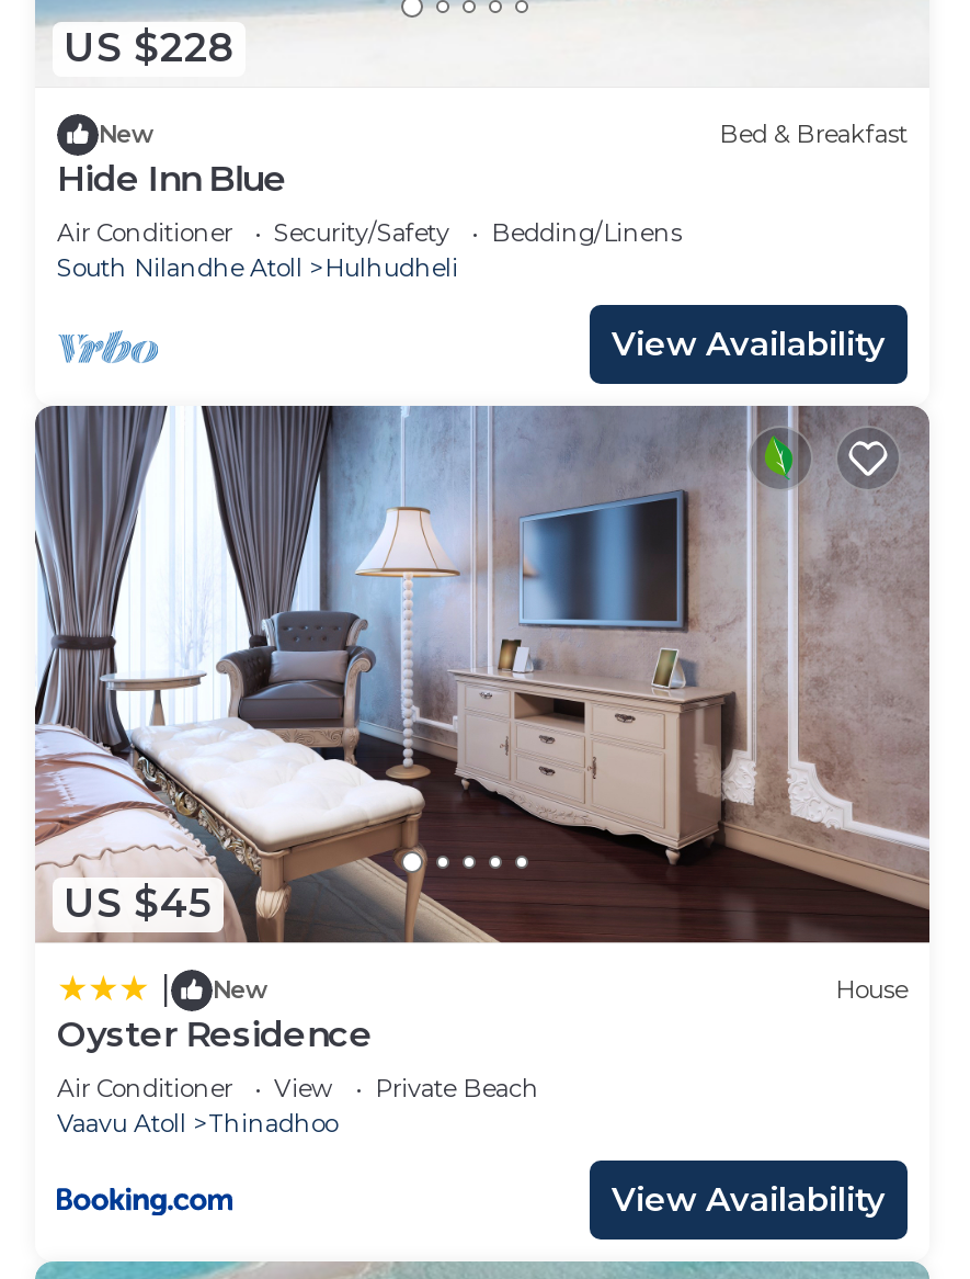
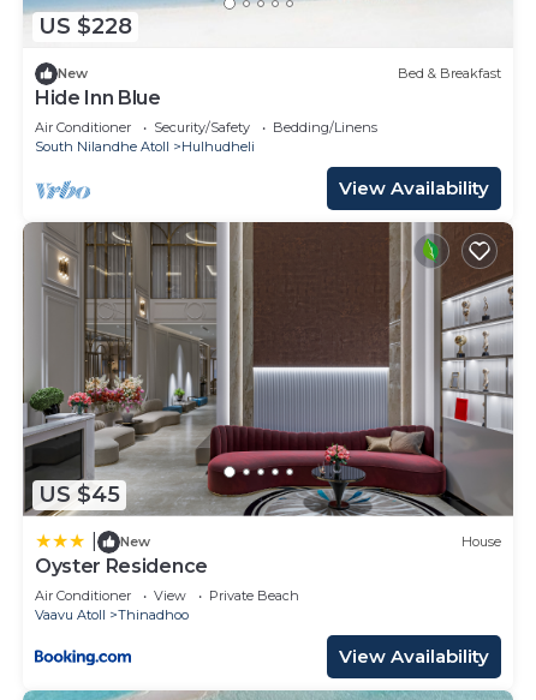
- [image]
+ [image]
